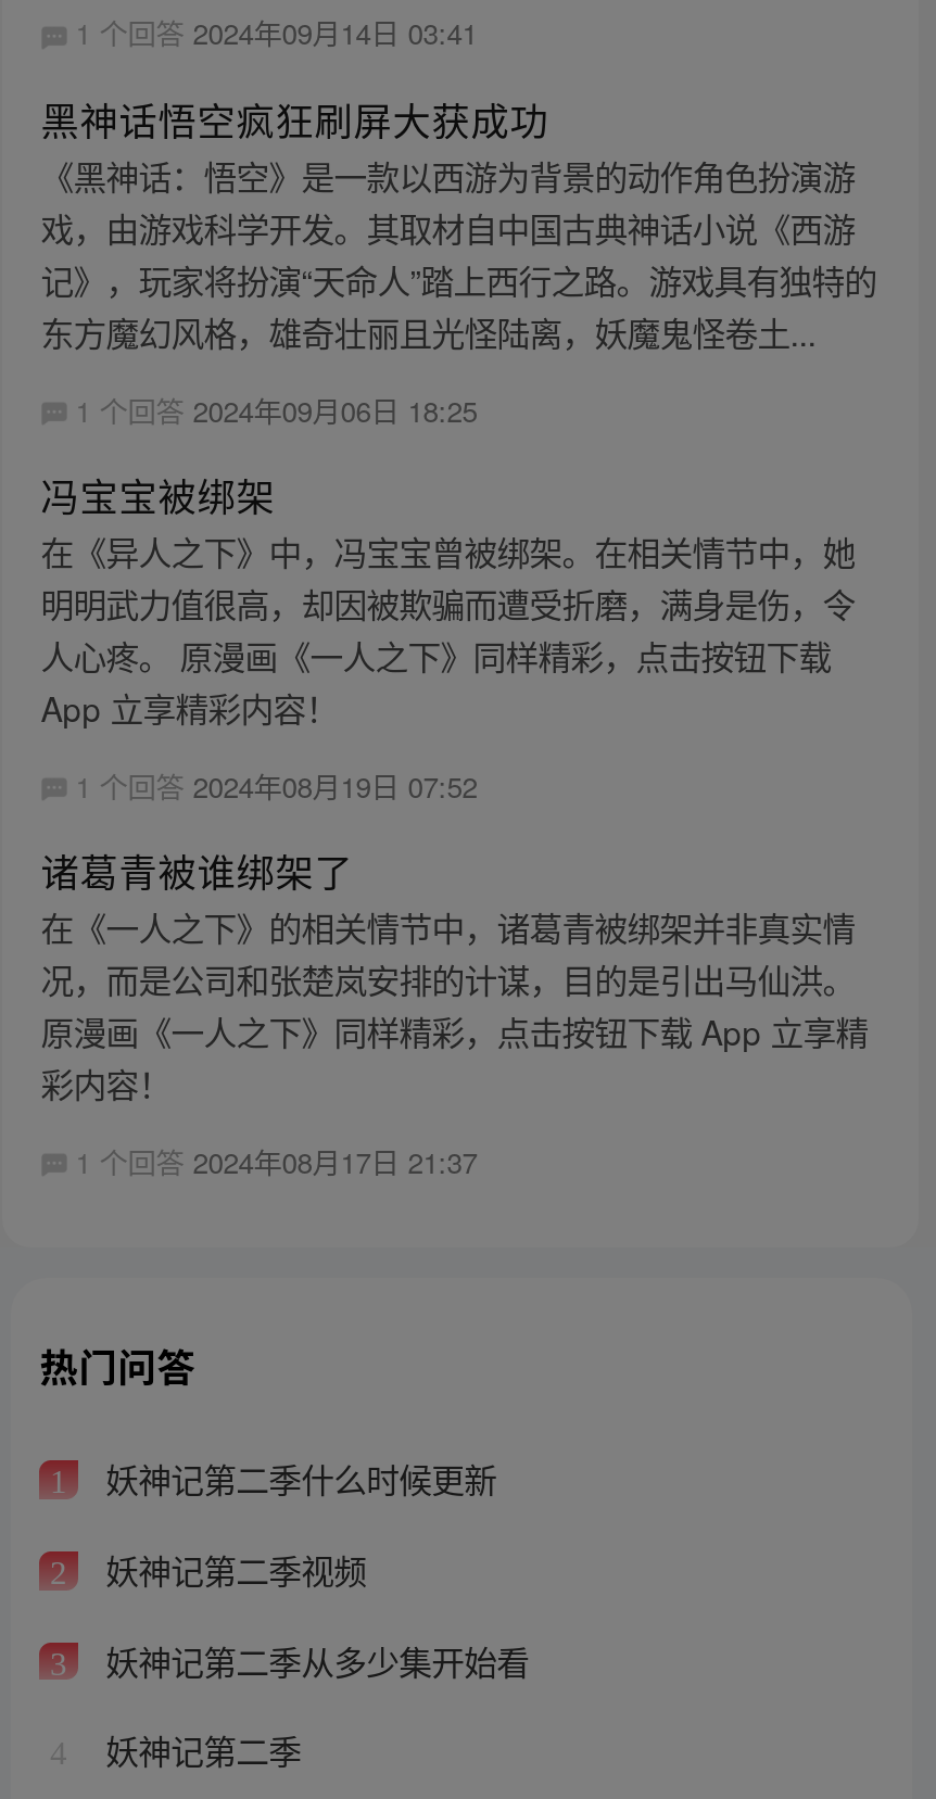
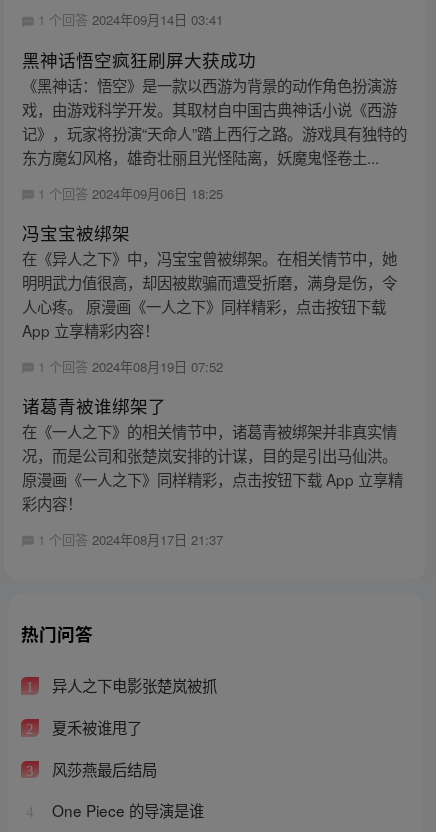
- 妖神记第二季什么时候更新
+ 异人之下电影张楚岚被抓

- 妖神记第二季视频
+ 夏禾被谁甩了

- 妖神记第二季从多少集开始看
+ 风莎燕最后结局

- 妖神记第二季
+ One Piece 的导演是谁
